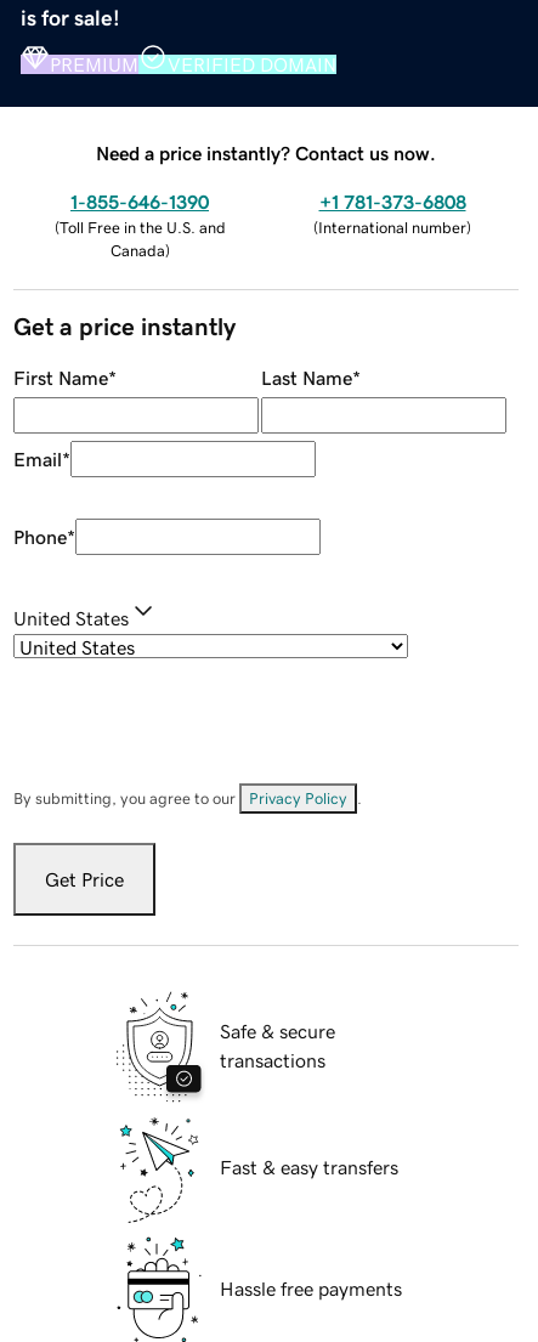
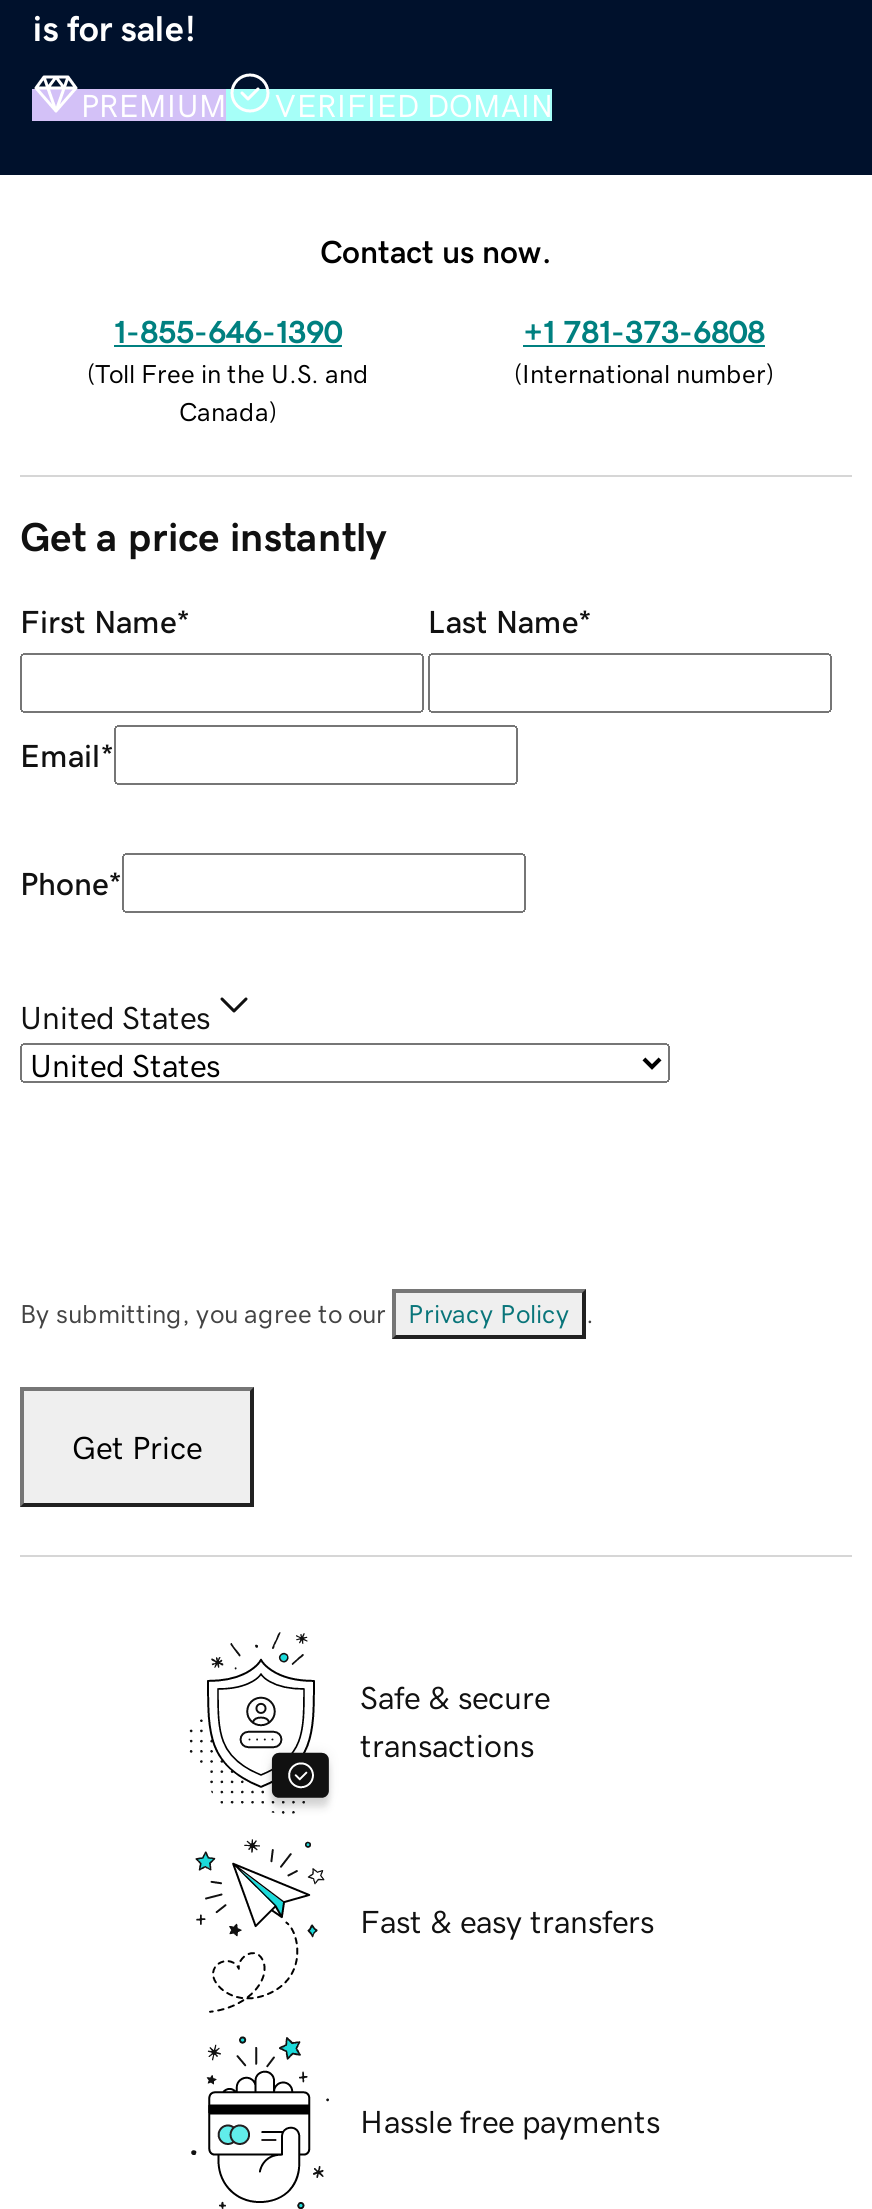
- Need a price instantly? Contact us now.
+ Contact us now.
